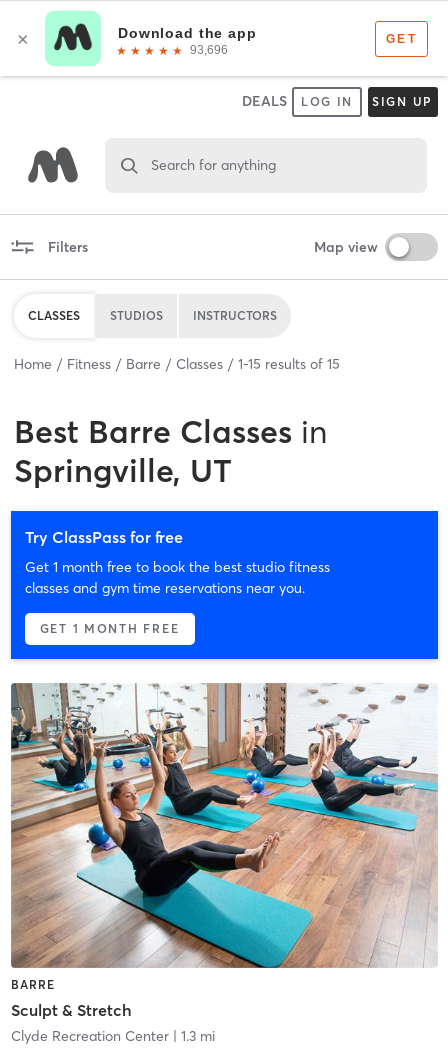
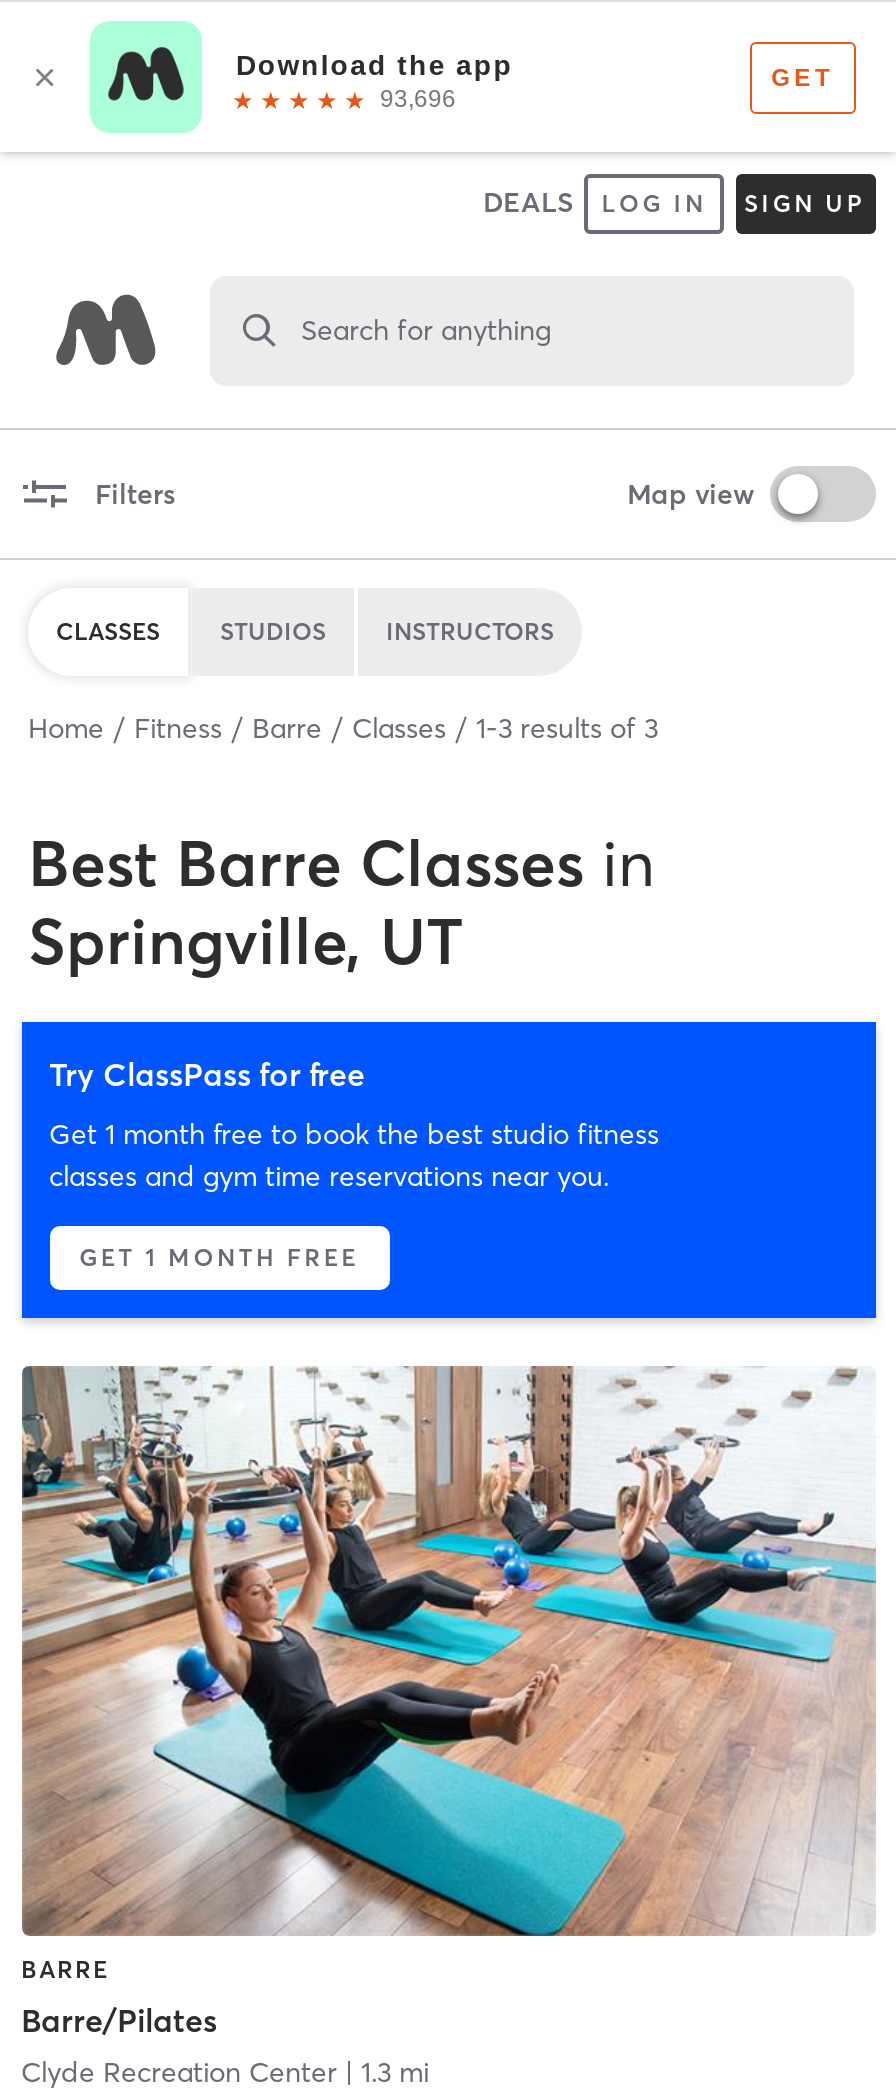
- Home Fitness Barre Classes 1-15 results of 15
+ Home Fitness Barre Classes 1-3 results of 3

- Sculpt & Stretch
+ Barre/Pilates
